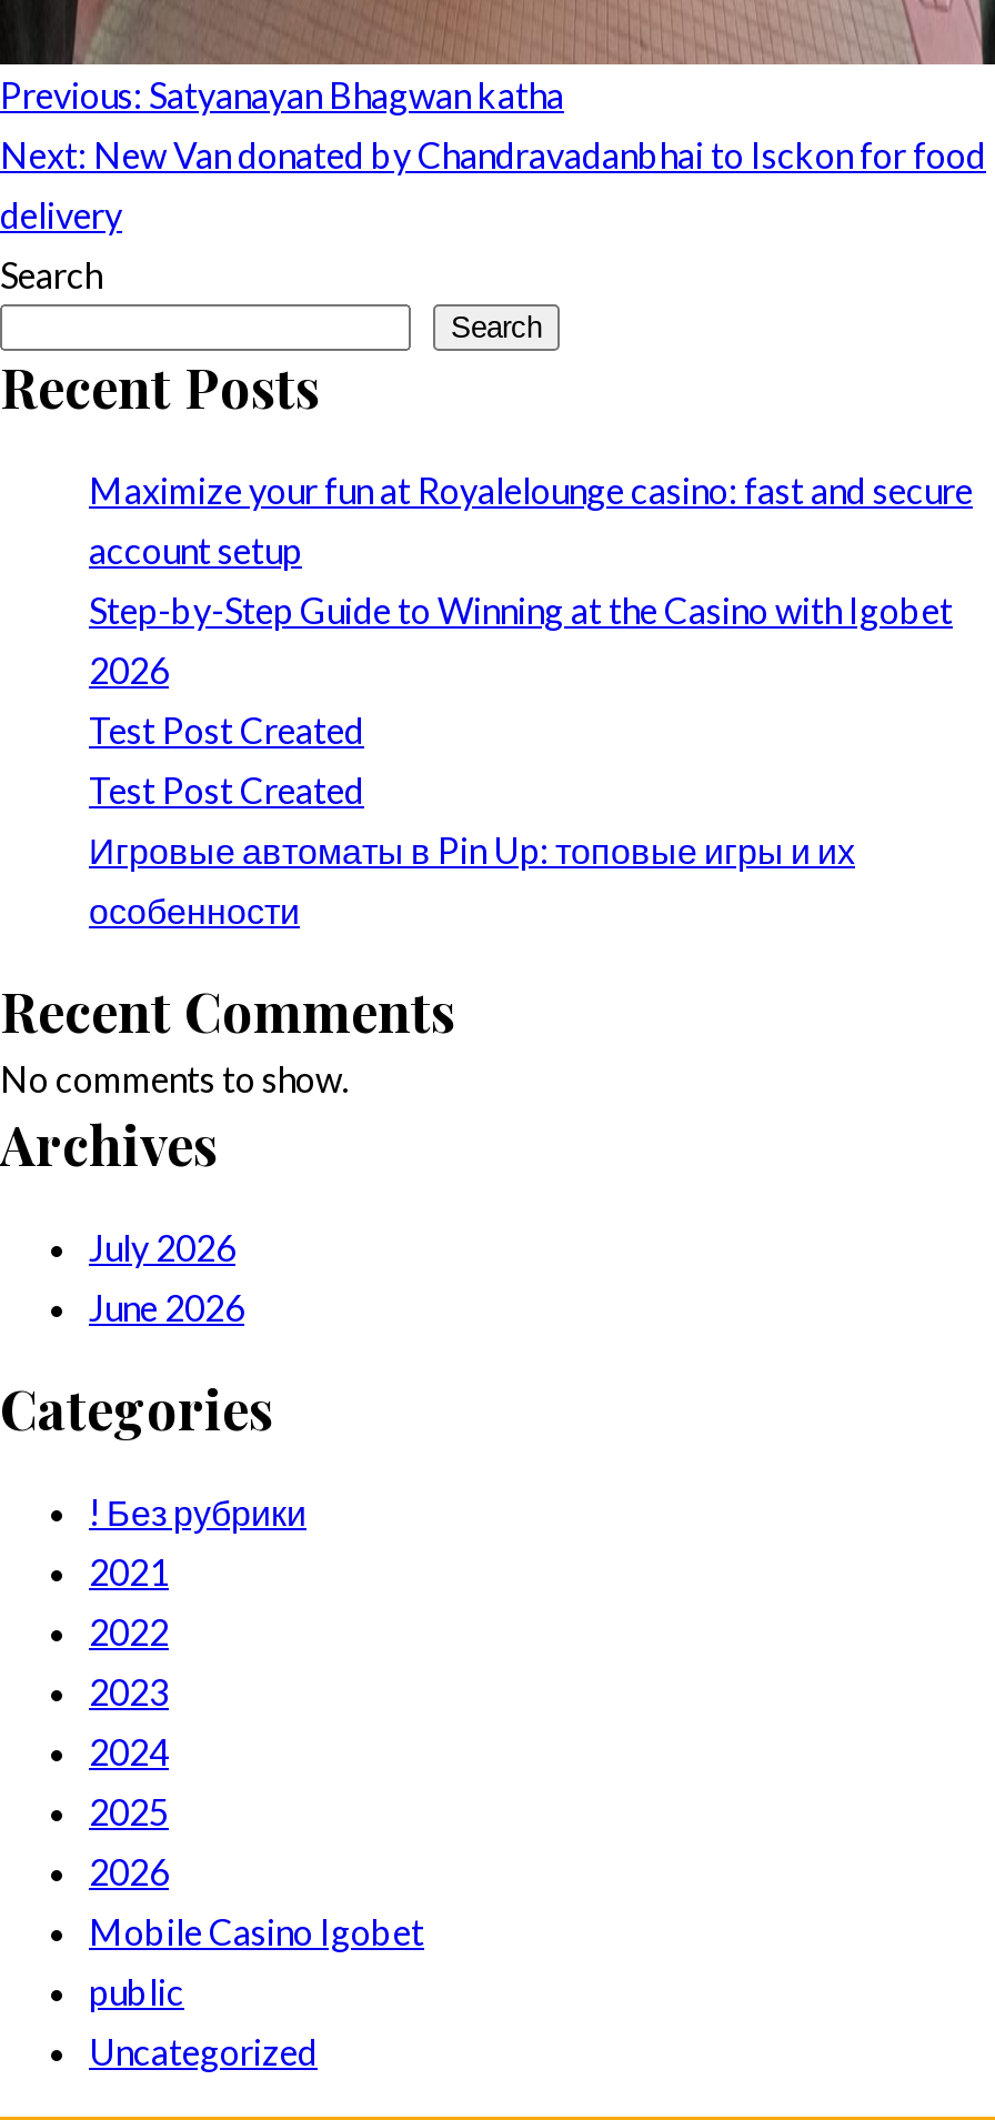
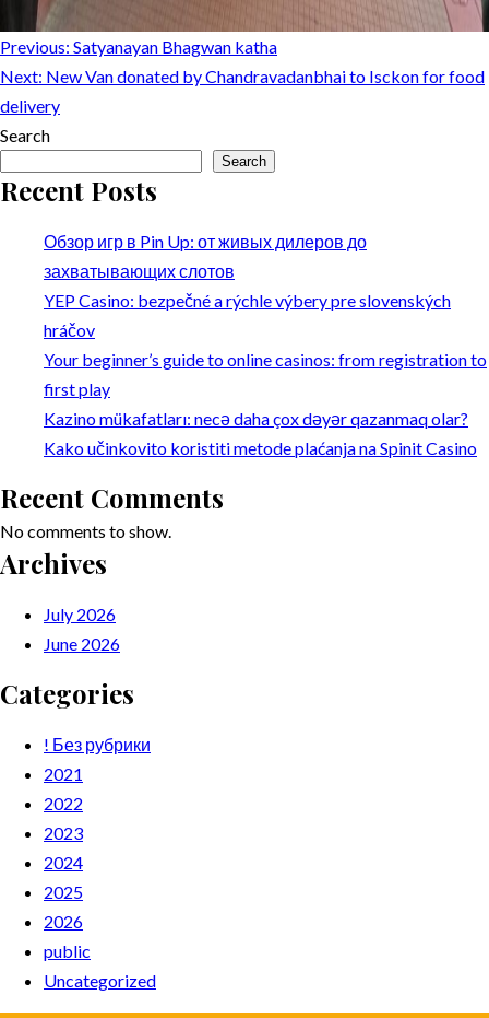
- Maximize your fun at Royalelounge casino: fast and secure
- account setup
- Step-by-Step Guide to Winning at the Casino with Igobet
- 2026
- Test Post Created
- Test Post Created
- Игровые автоматы в Pin Up: топовые игры и их
- особенности
+ Обзор игр в Pin Up: от живых дилеров до
+ захватывающих слотов
+ YEP Casino: bezpečné a rýchle výbery pre slovenských
+ hráčov
+ Your beginner’s guide to online casinos: from registration to
+ first play
+ Kazino mükafatları: necə daha çox dəyər qazanmaq olar?
+ Kako učinkovito koristiti metode plaćanja na Spinit Casino

- Mobile Casino Igobet
